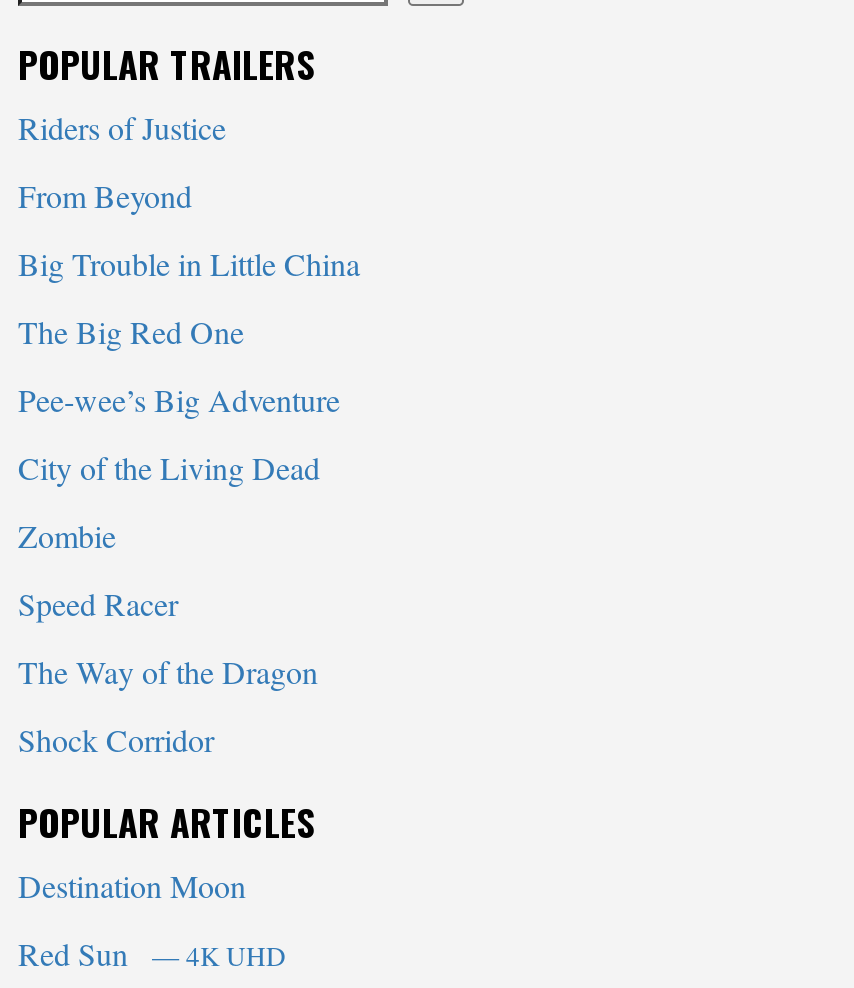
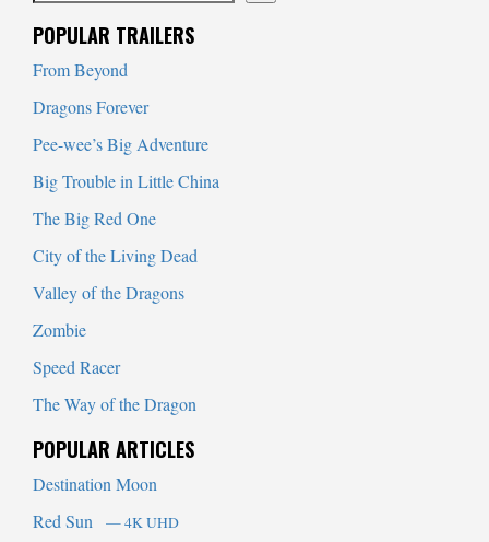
- Riders of Justice

moved up: From Beyond

+ Dragons Forever

moved down: Big Trouble in Little China | The Big Red One

moved up: Pee-wee’s Big Adventure

+ Valley of the Dragons

moved down: Zombie | Speed Racer | The Way of the Dragon

- Shock Corridor
